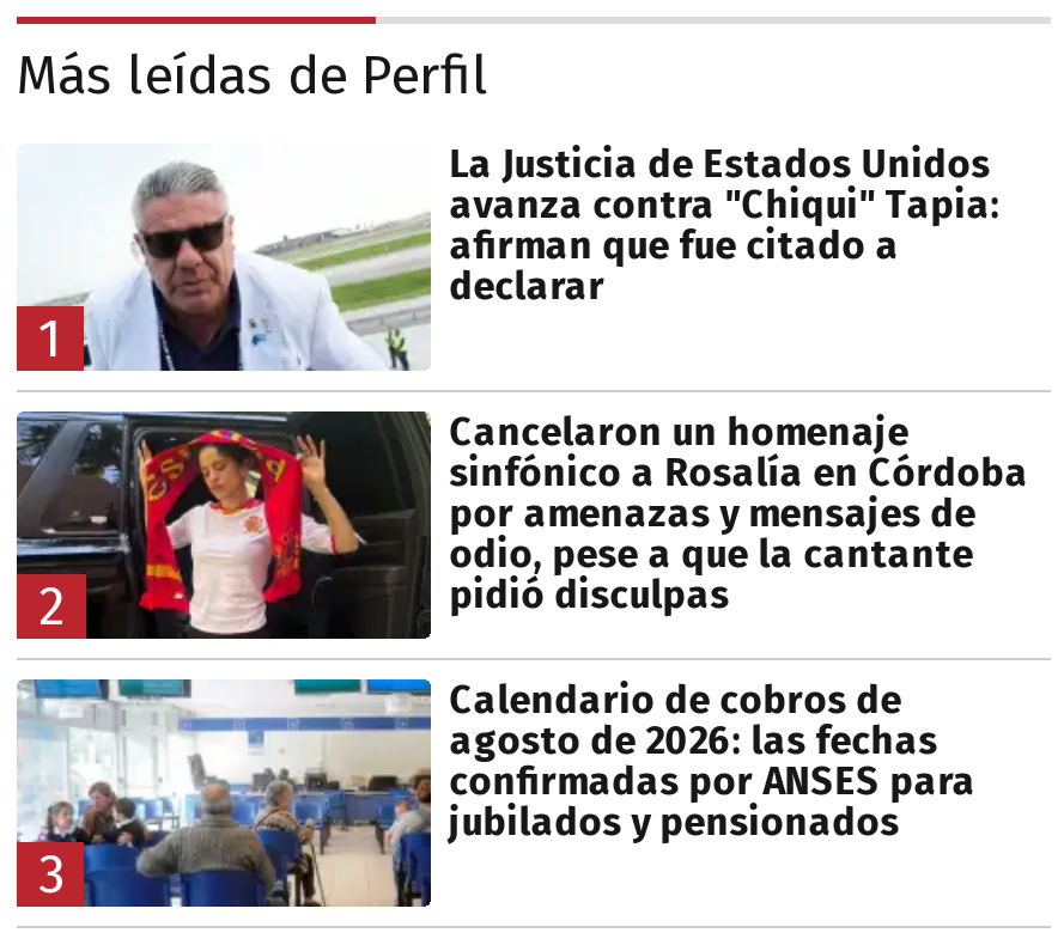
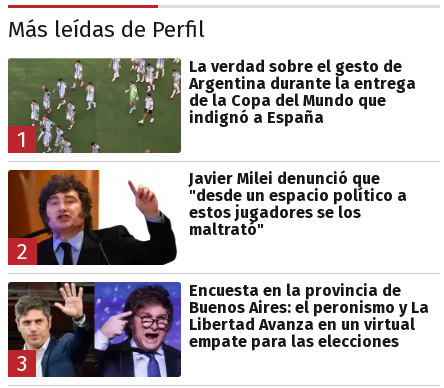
- [image]
- La Justicia de Estados Unidos
- avanza contra "Chiqui" Tapia:
- afirman que fue citado a
- declarar
+ [image]
+ La verdad sobre el gesto de
+ Argentina durante la entrega
+ de la Copa del Mundo que
+ indignó a España

- [image]
- Cancelaron un homenaje
- sinfónico a Rosalía en Córdoba
- por amenazas y mensajes de
- odio, pese a que la cantante
- pidió disculpas
+ [image]
+ Javier Milei denunció que
+ "desde un espacio político a
+ estos jugadores se los
+ maltrató"

- [image]
- Calendario de cobros de
- agosto de 2026: las fechas
- confirmadas por ANSES para
- jubilados y pensionados
+ [image]
+ Encuesta en la provincia de
+ Buenos Aires: el peronismo y La
+ Libertad Avanza en un virtual
+ empate para las elecciones
